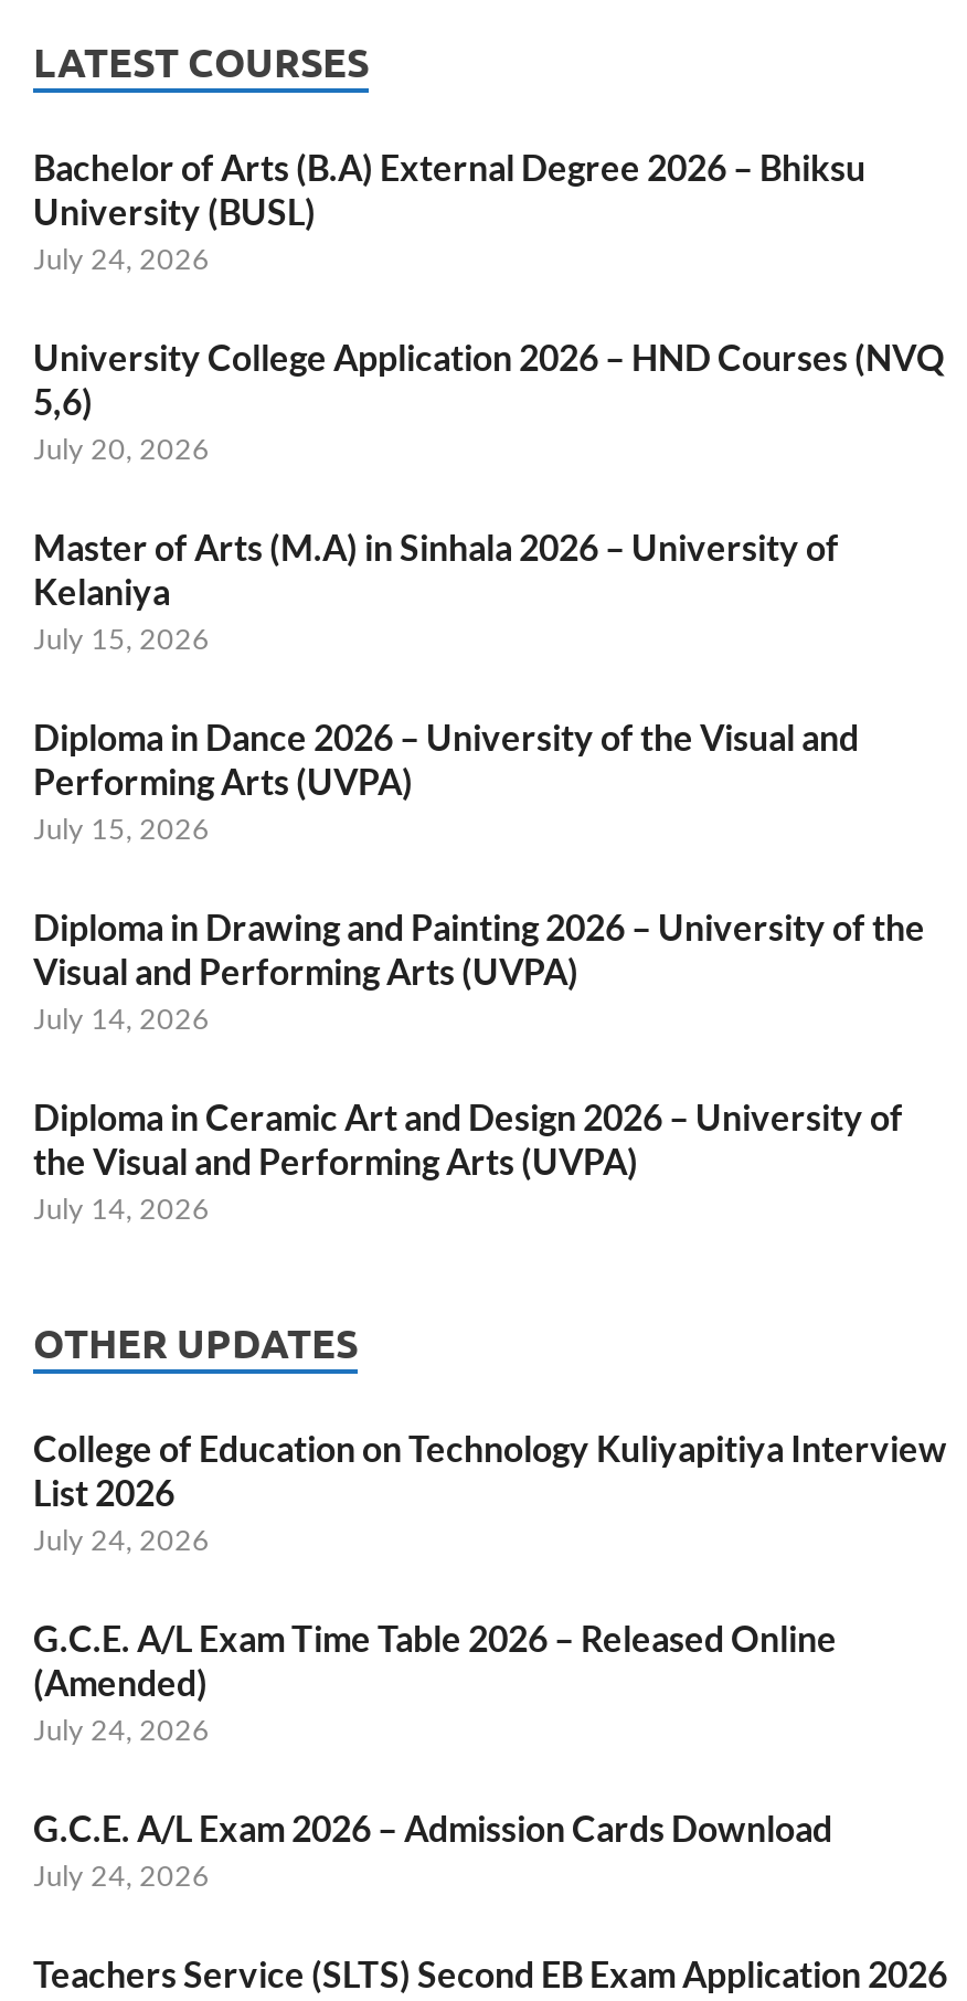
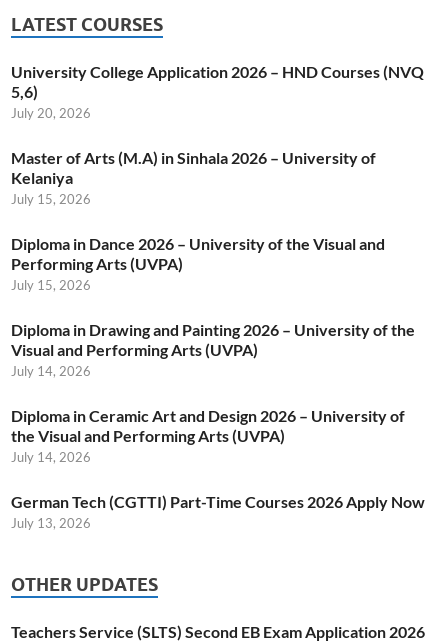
- Bachelor of Arts (B.A) External Degree 2026 – Bhiksu
- University (BUSL)
- July 24, 2026

+ German Tech (CGTTI) Part-Time Courses 2026 Apply Now
+ July 13, 2026

- College of Education on Technology Kuliyapitiya Interview
- List 2026
- July 24, 2026
- G.C.E. A/L Exam Time Table 2026 – Released Online
- (Amended)
- July 24, 2026
- G.C.E. A/L Exam 2026 – Admission Cards Download
- July 24, 2026
